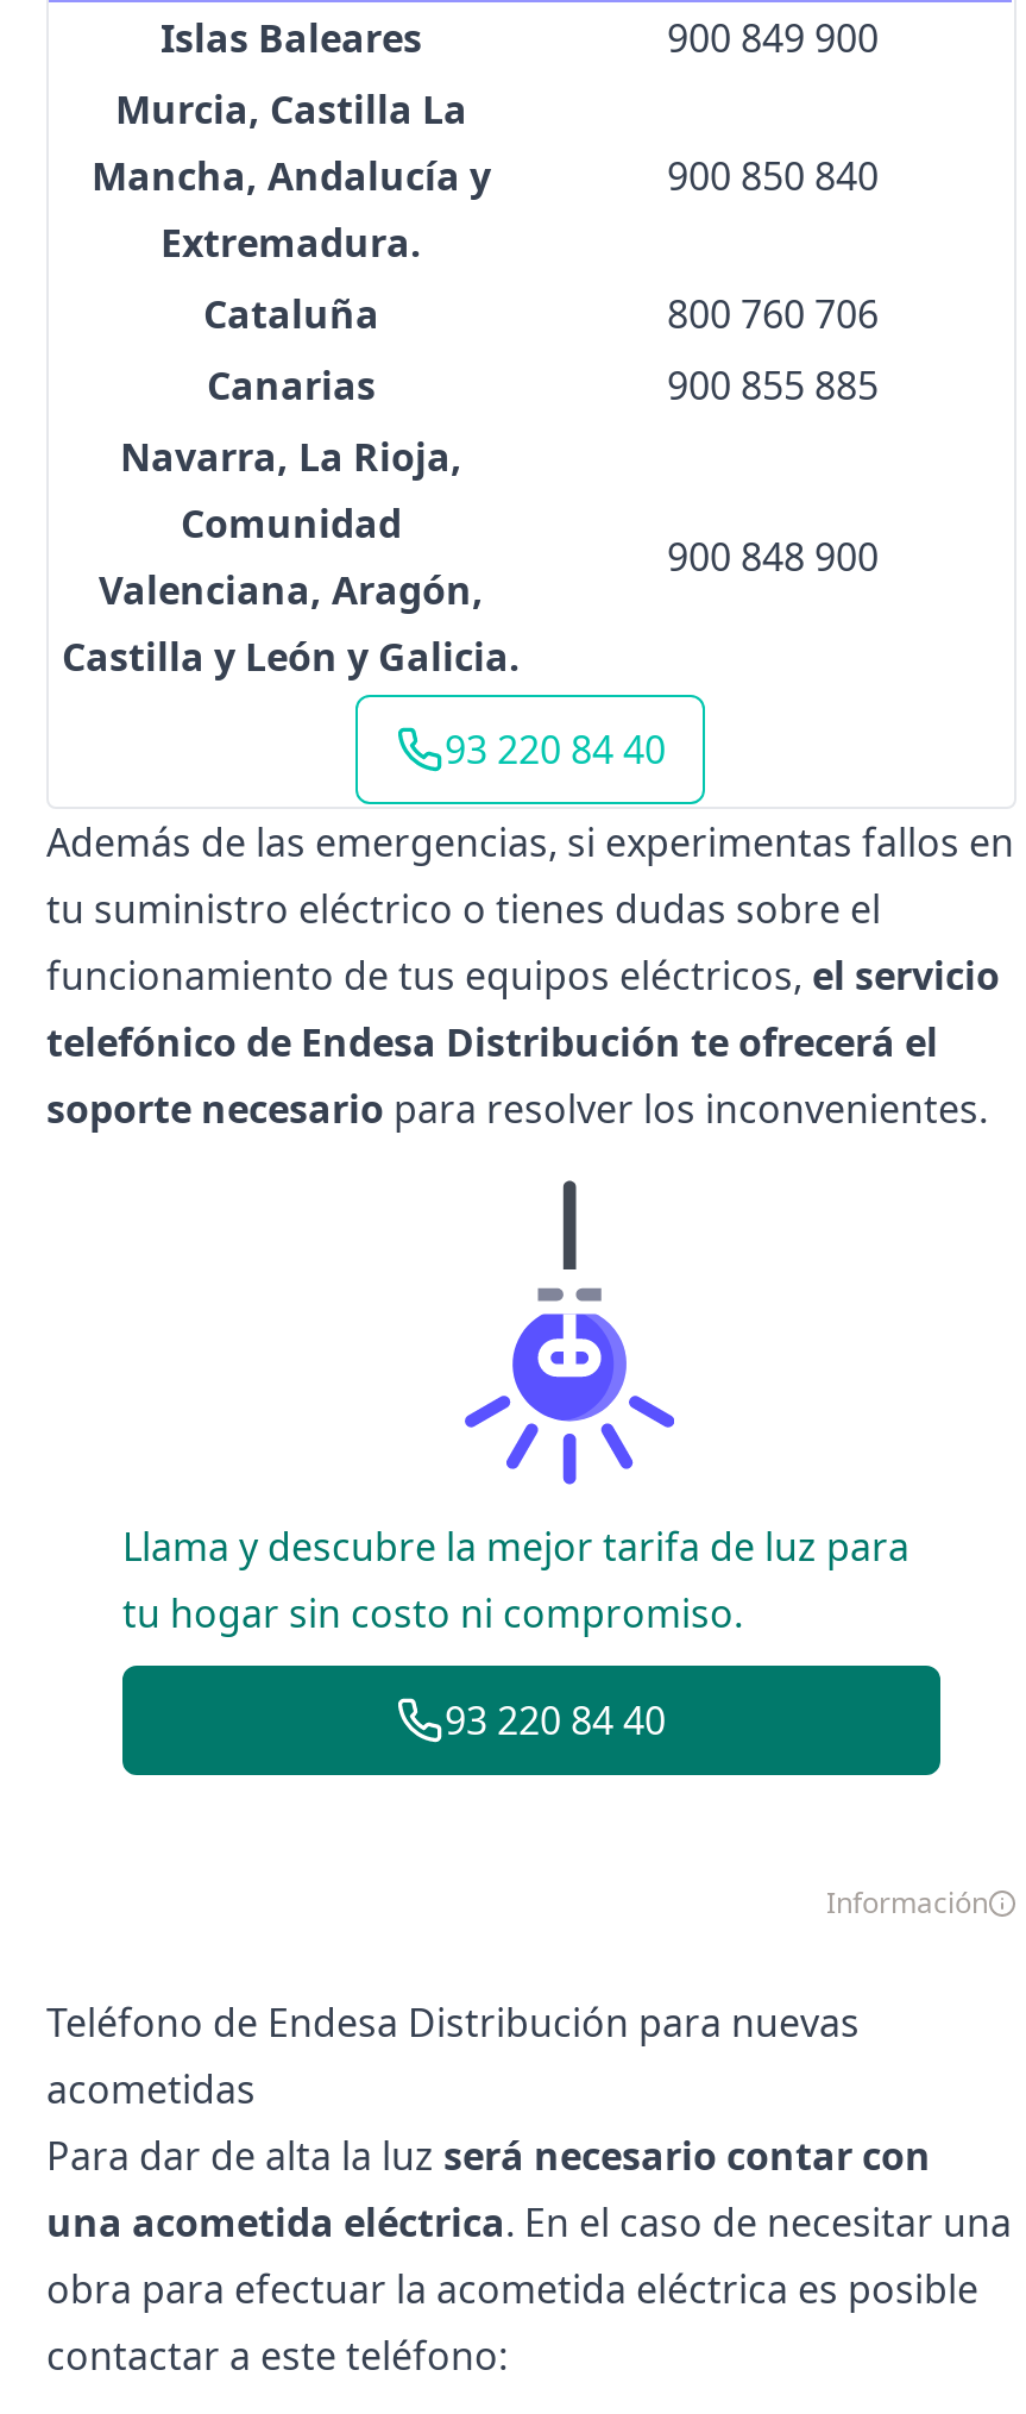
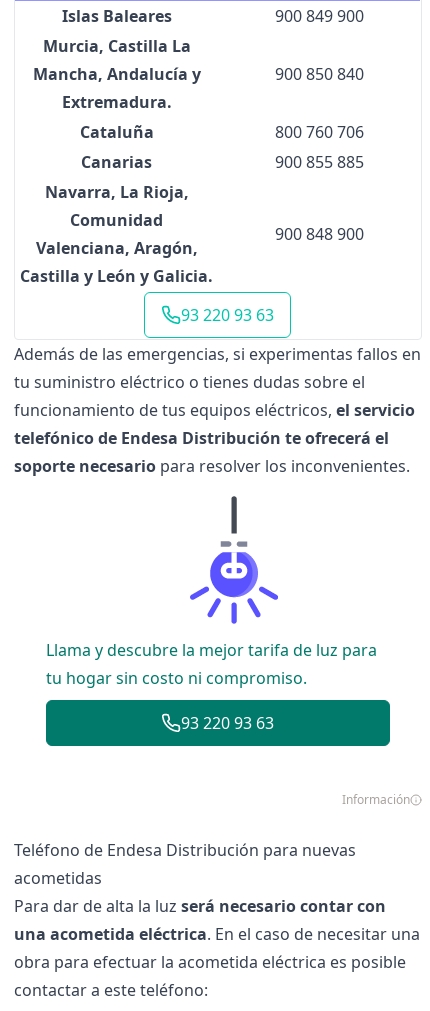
- 93 220 84 40
+ 93 220 93 63

- 93 220 84 40
+ 93 220 93 63
